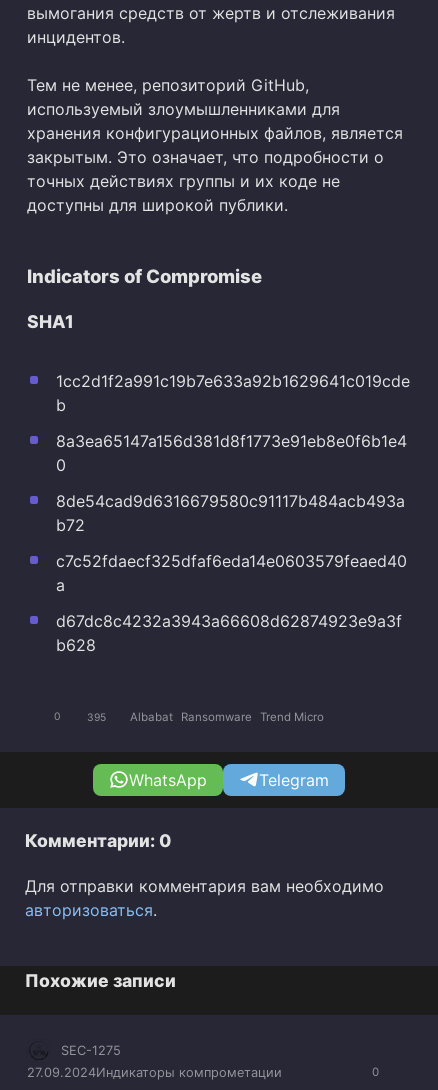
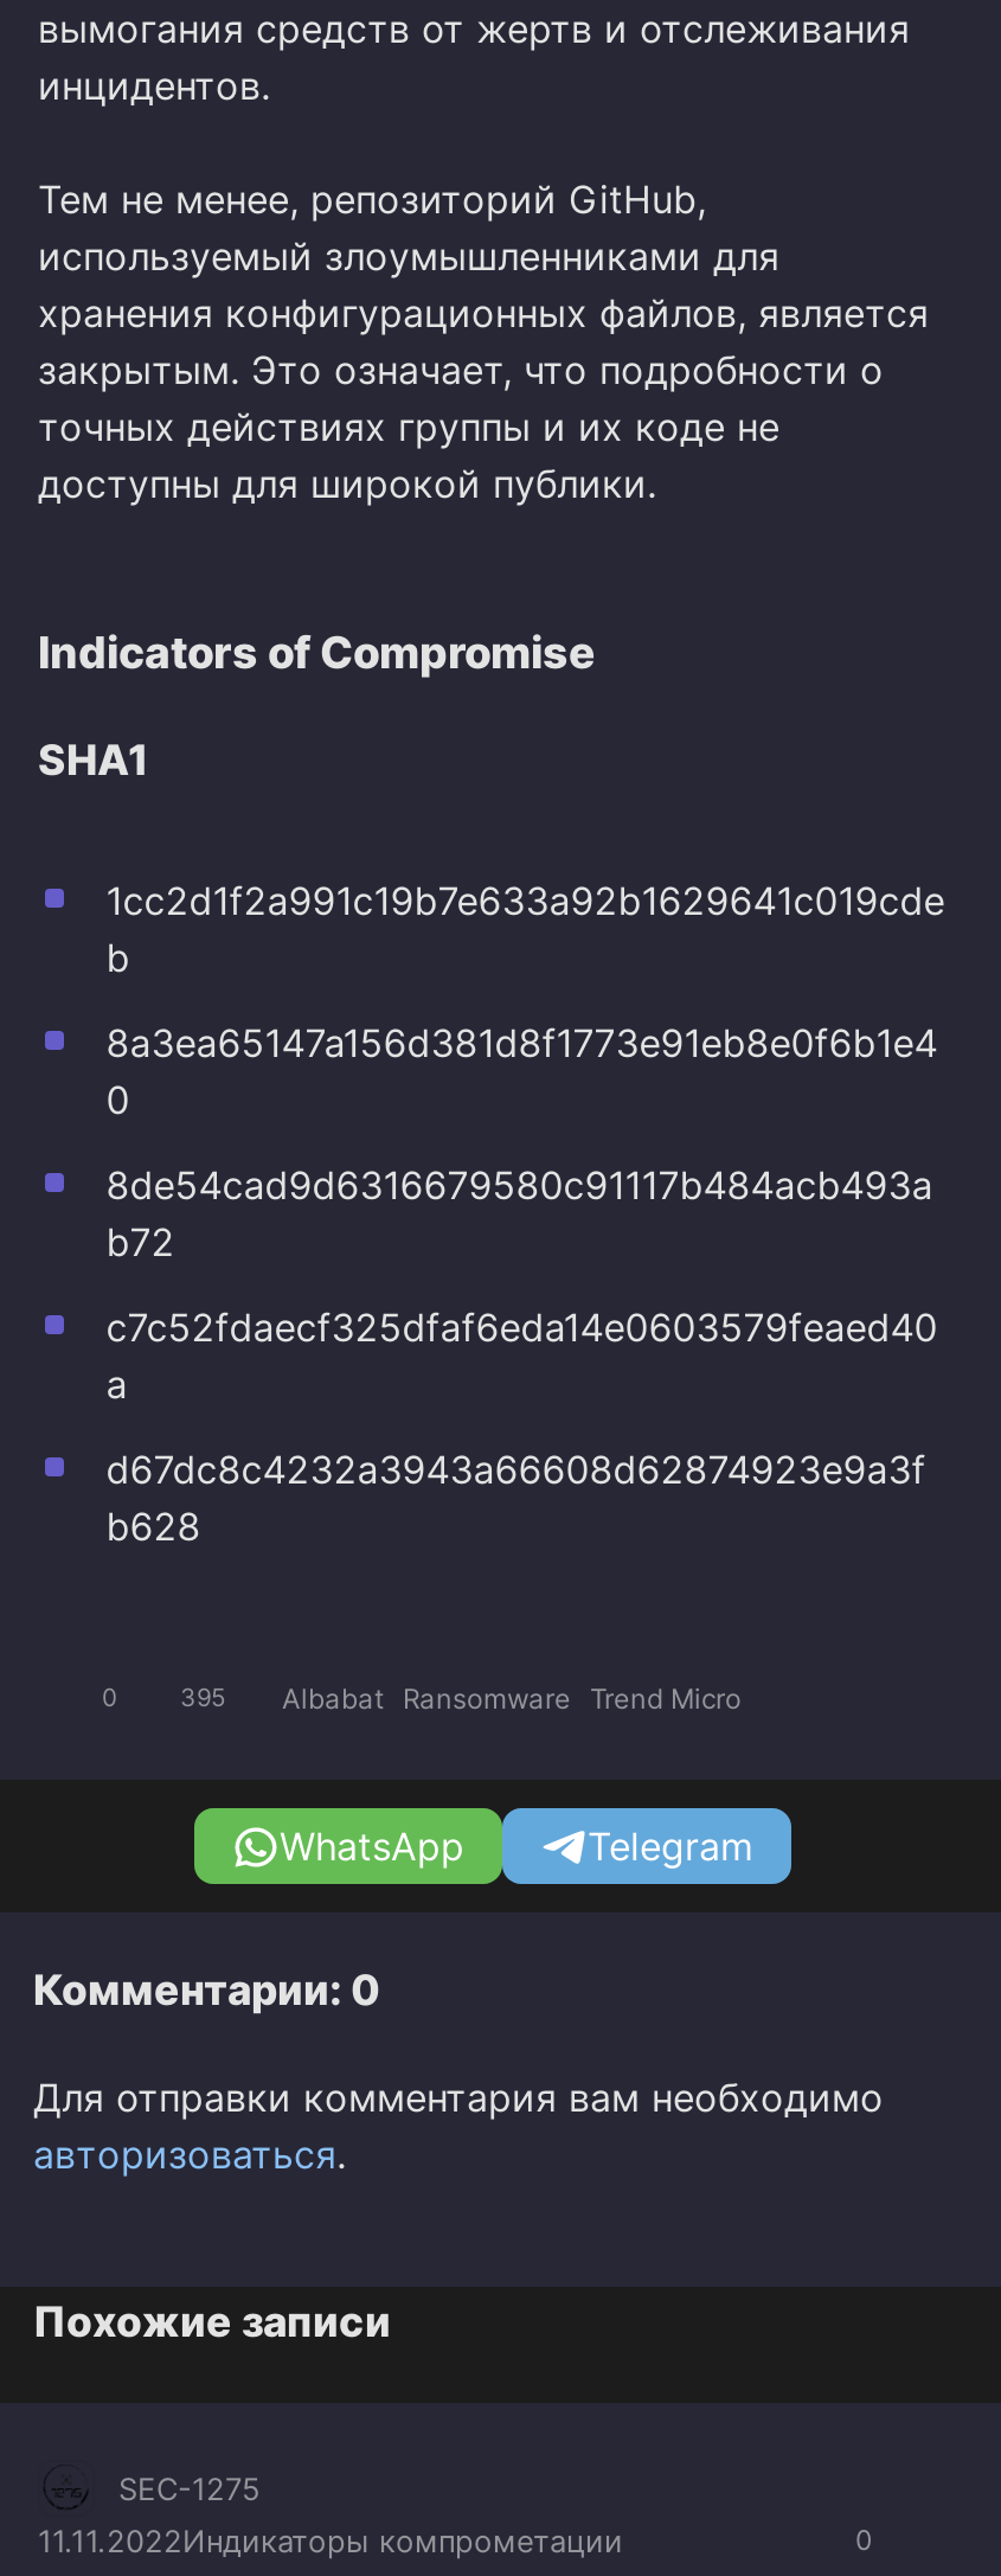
- 27.09.2024Индикаторы компрометации
+ 11.11.2022Индикаторы компрометации
